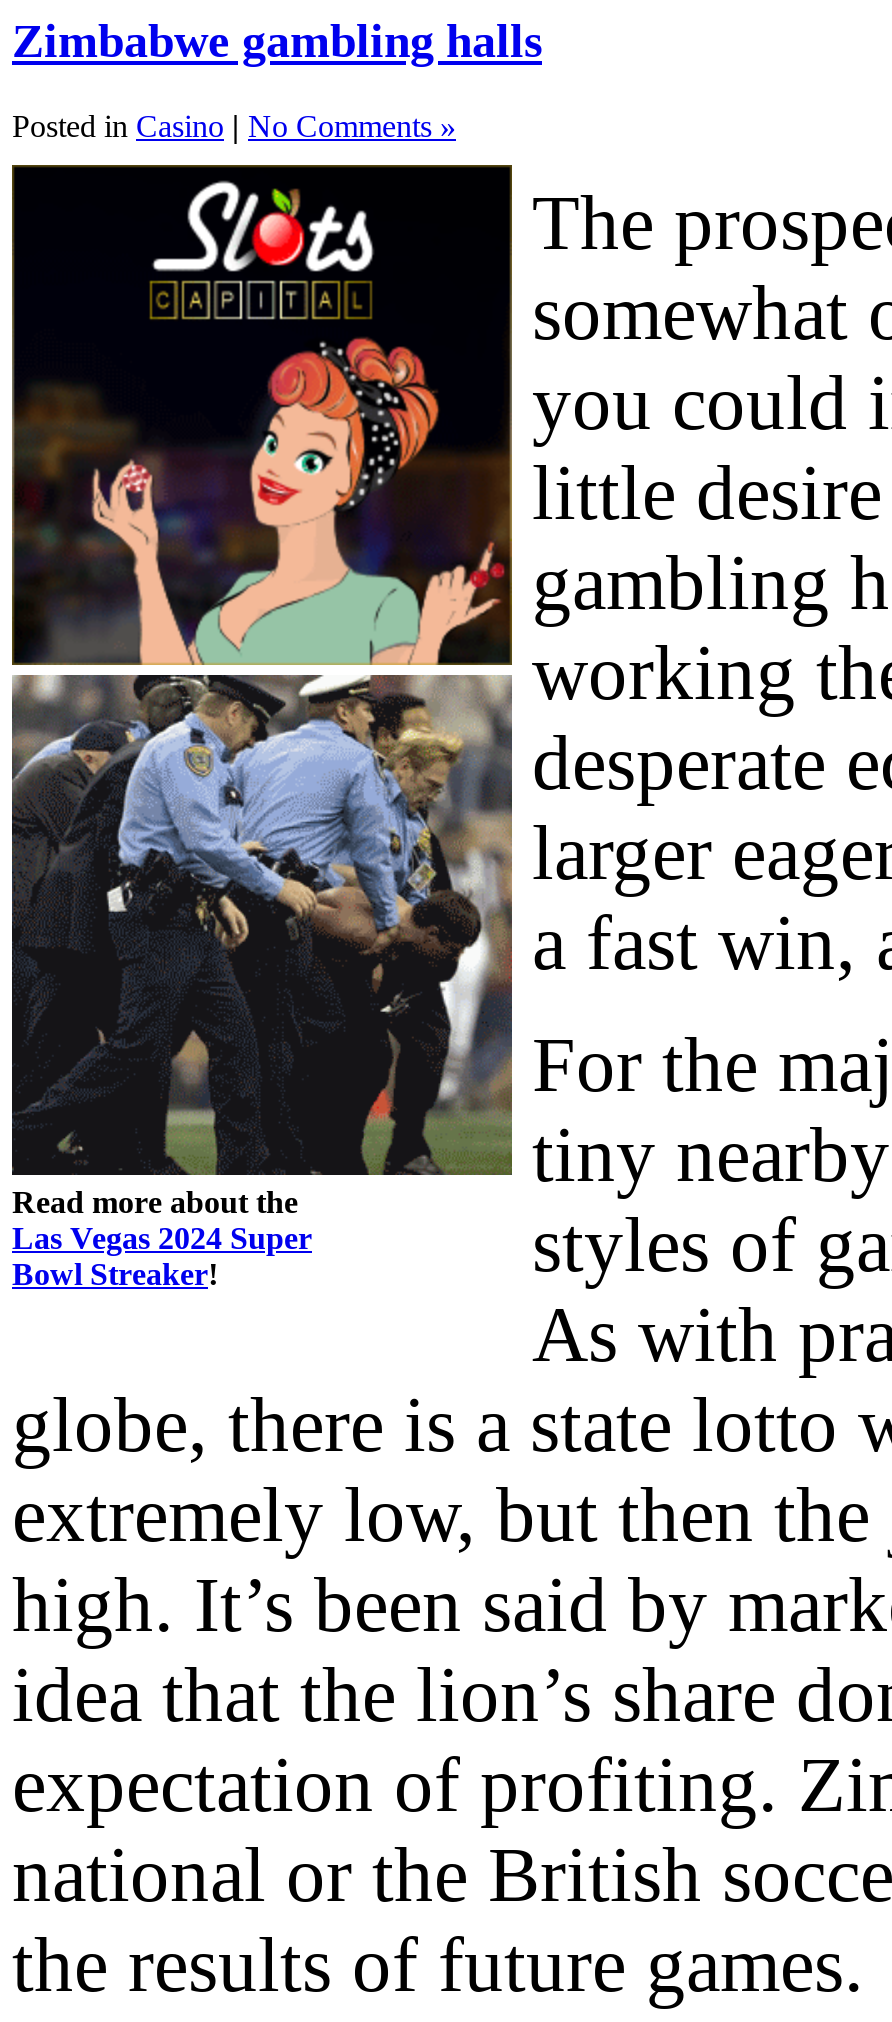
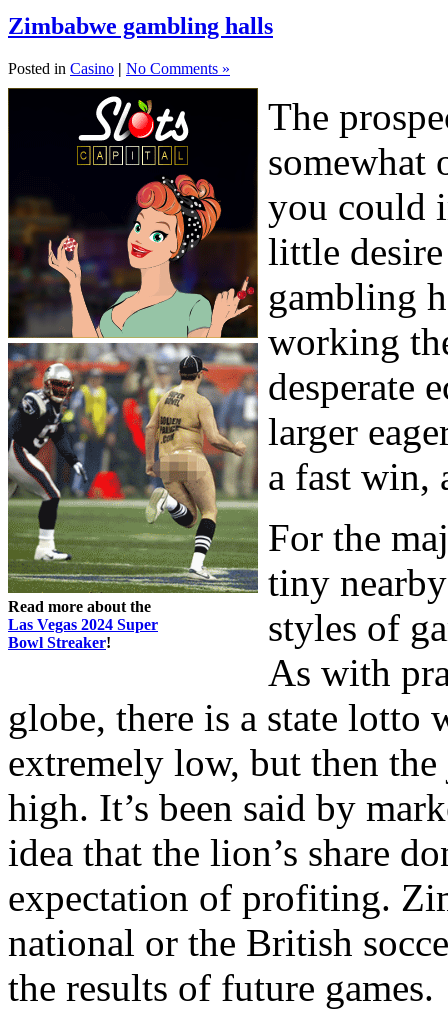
- [image]
+ [image]
